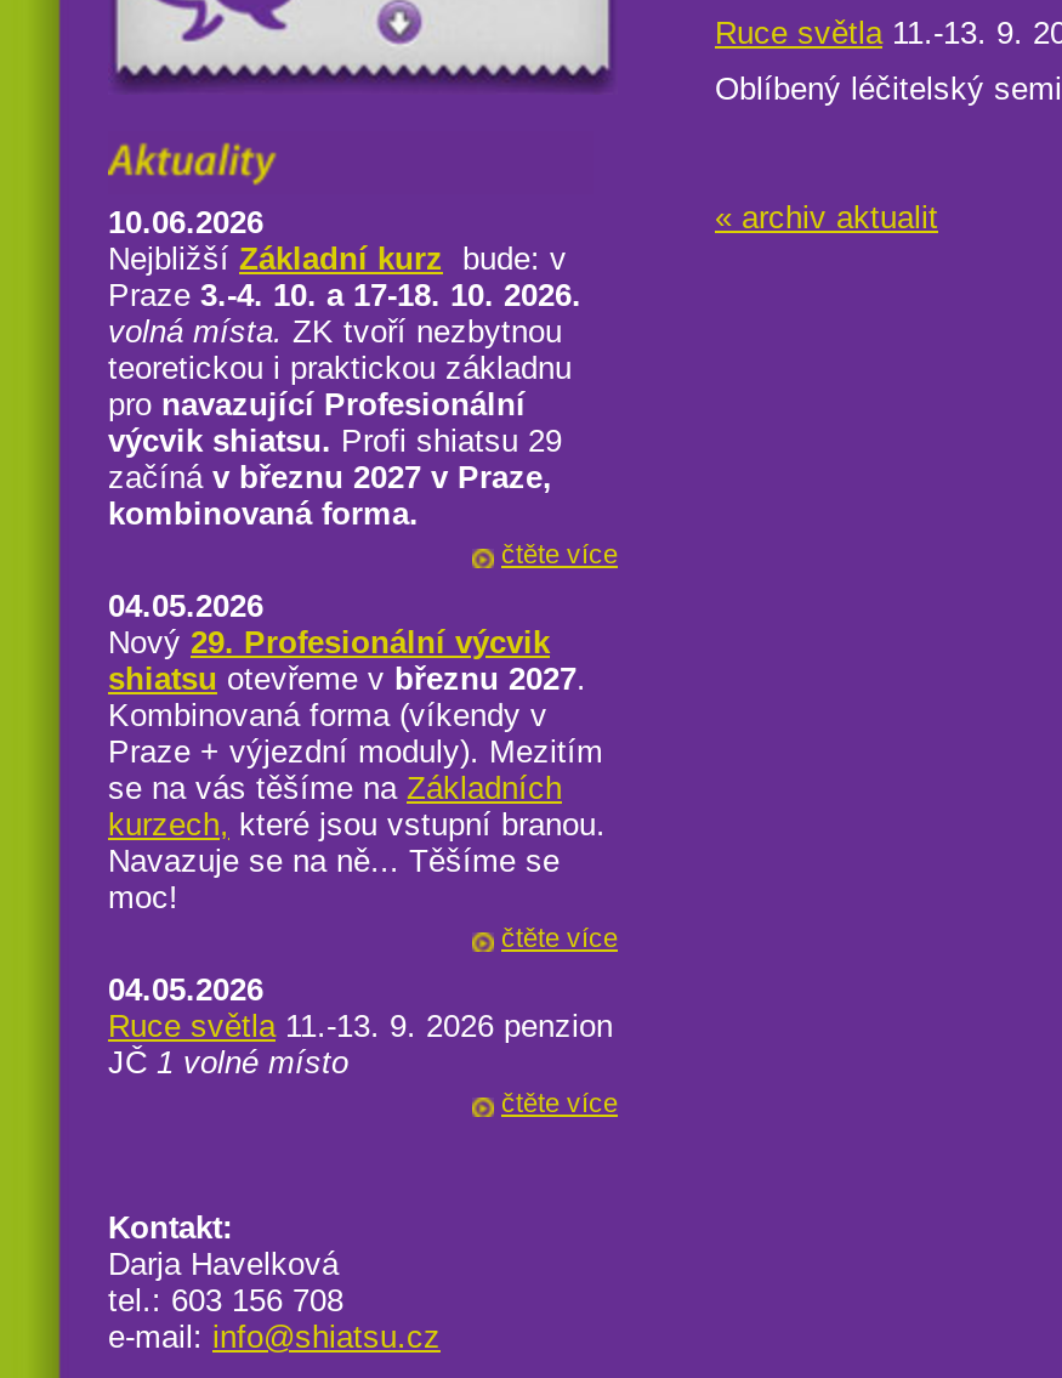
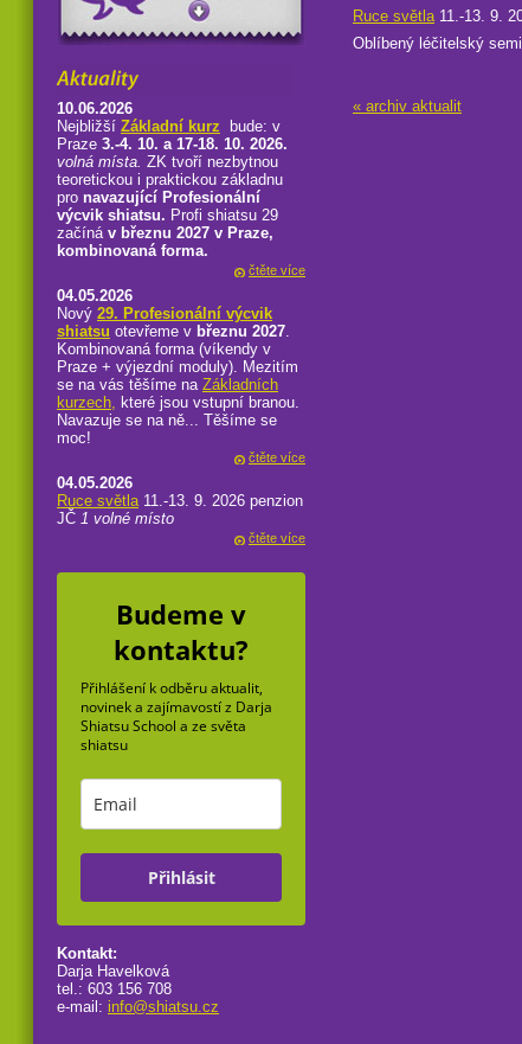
+ [image]
+ Budeme v
+ kontaktu?
+ Přihlášení k odběru aktualit,
+ novinek a zajímavostí z Darja
+ Shiatsu School a ze světa
+ shiatsu

+ Přihlásit
